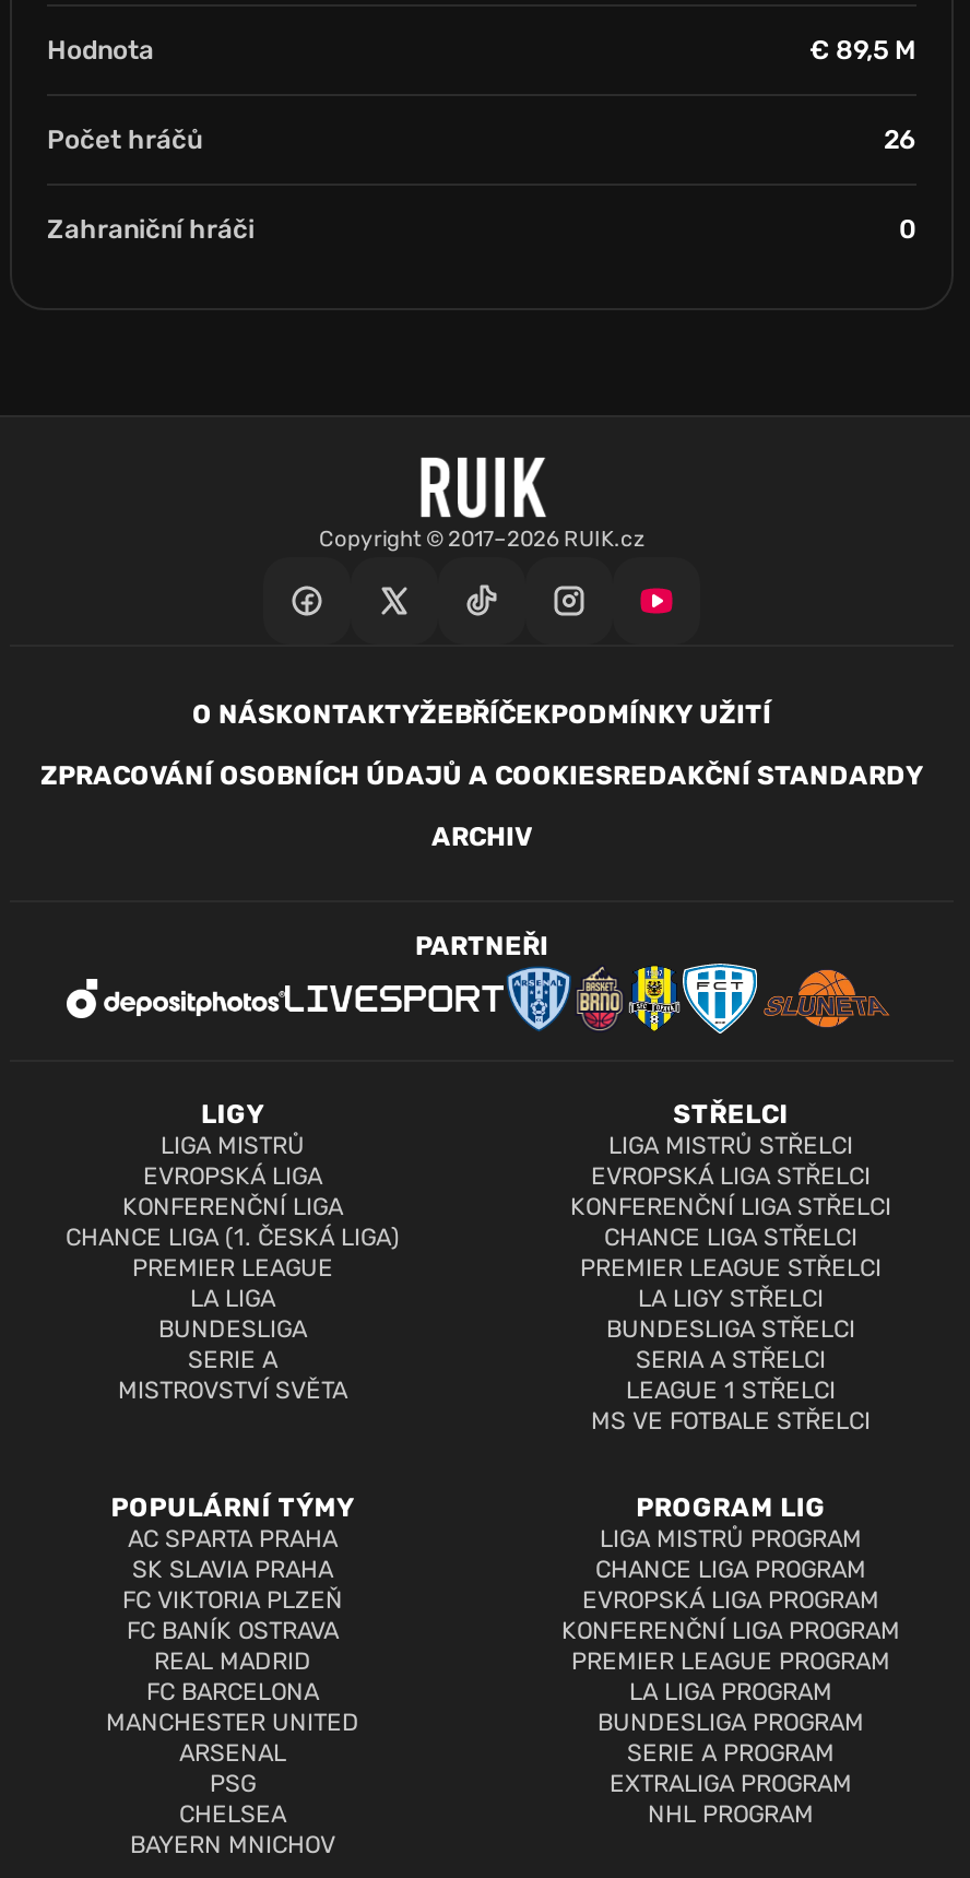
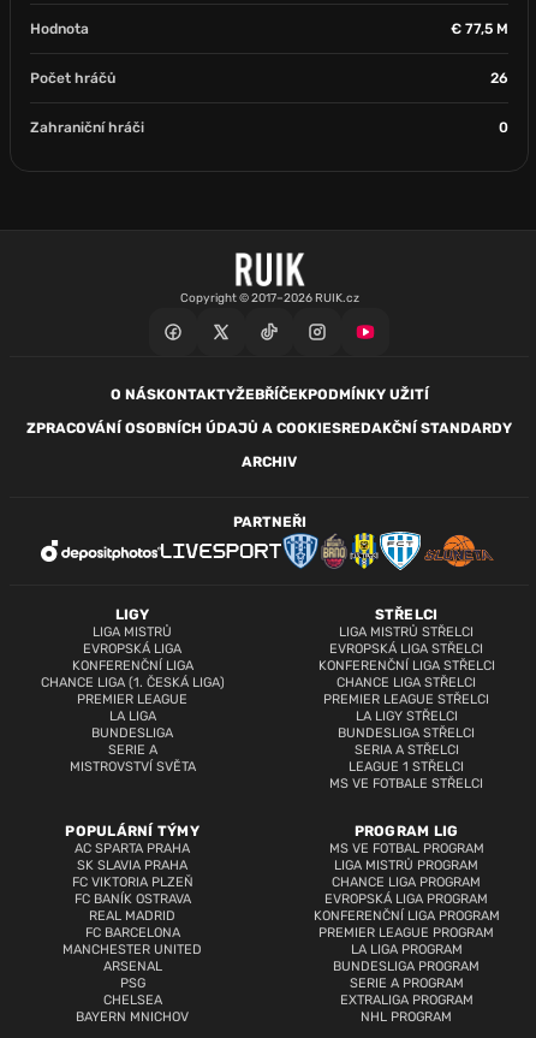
- € 89,5 M
+ € 77,5 M

+ MS VE FOTBAL PROGRAM
